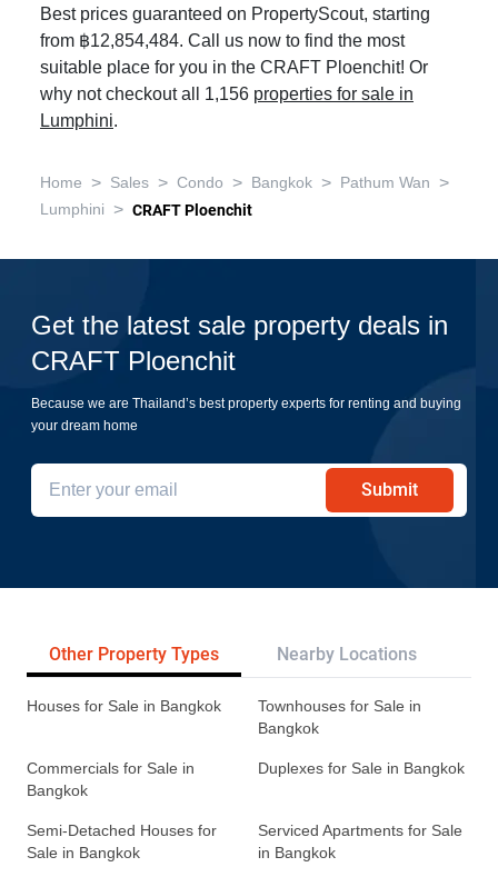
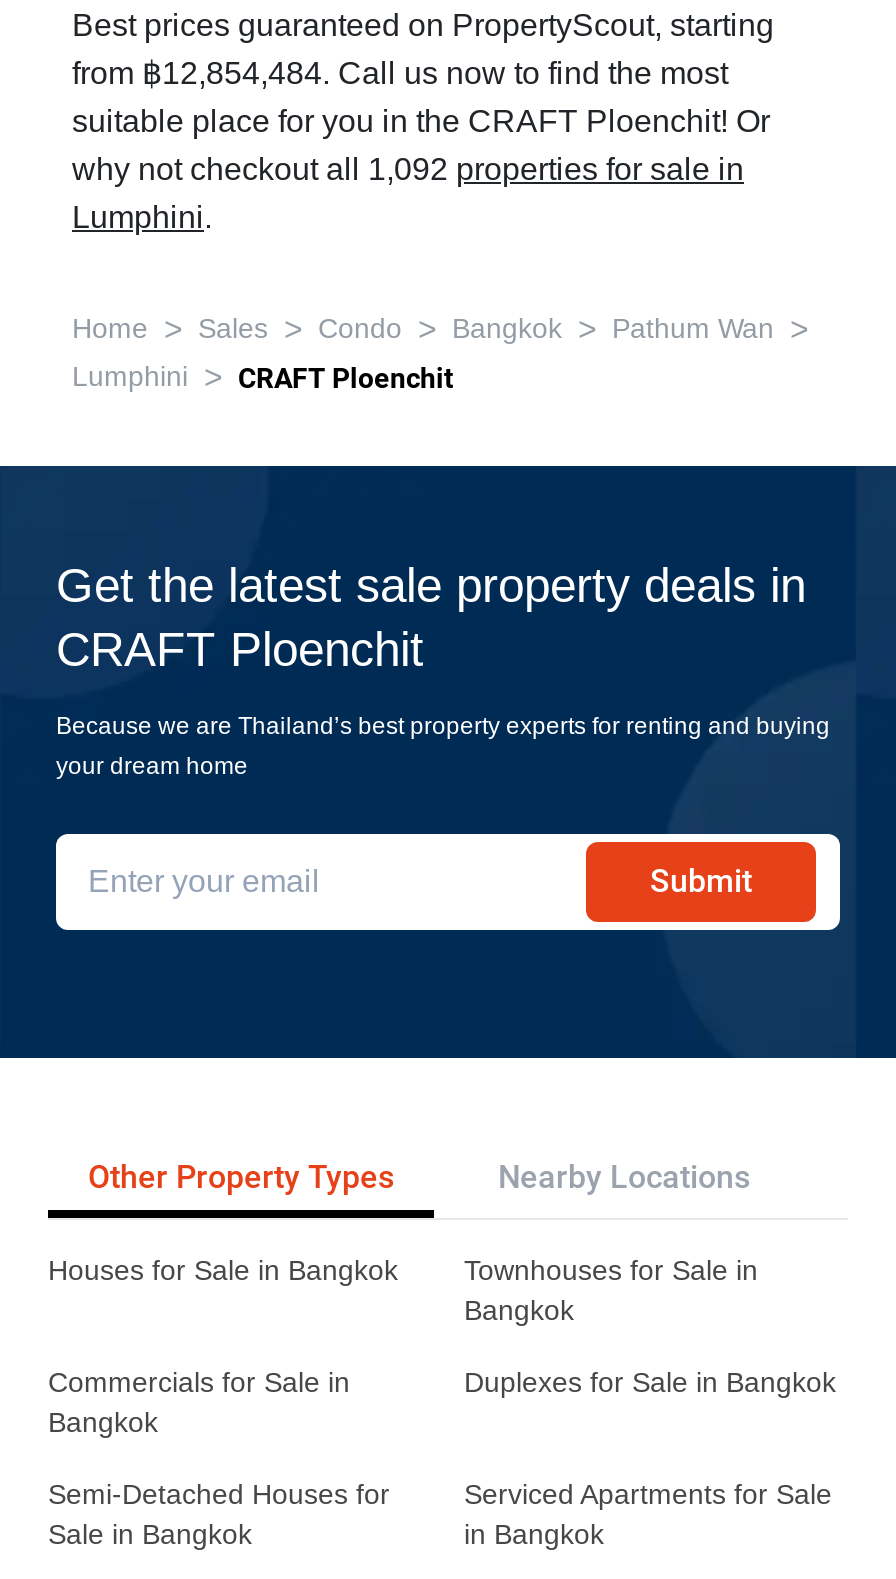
- why not checkout all 1,156 properties for sale in
+ why not checkout all 1,092 properties for sale in
